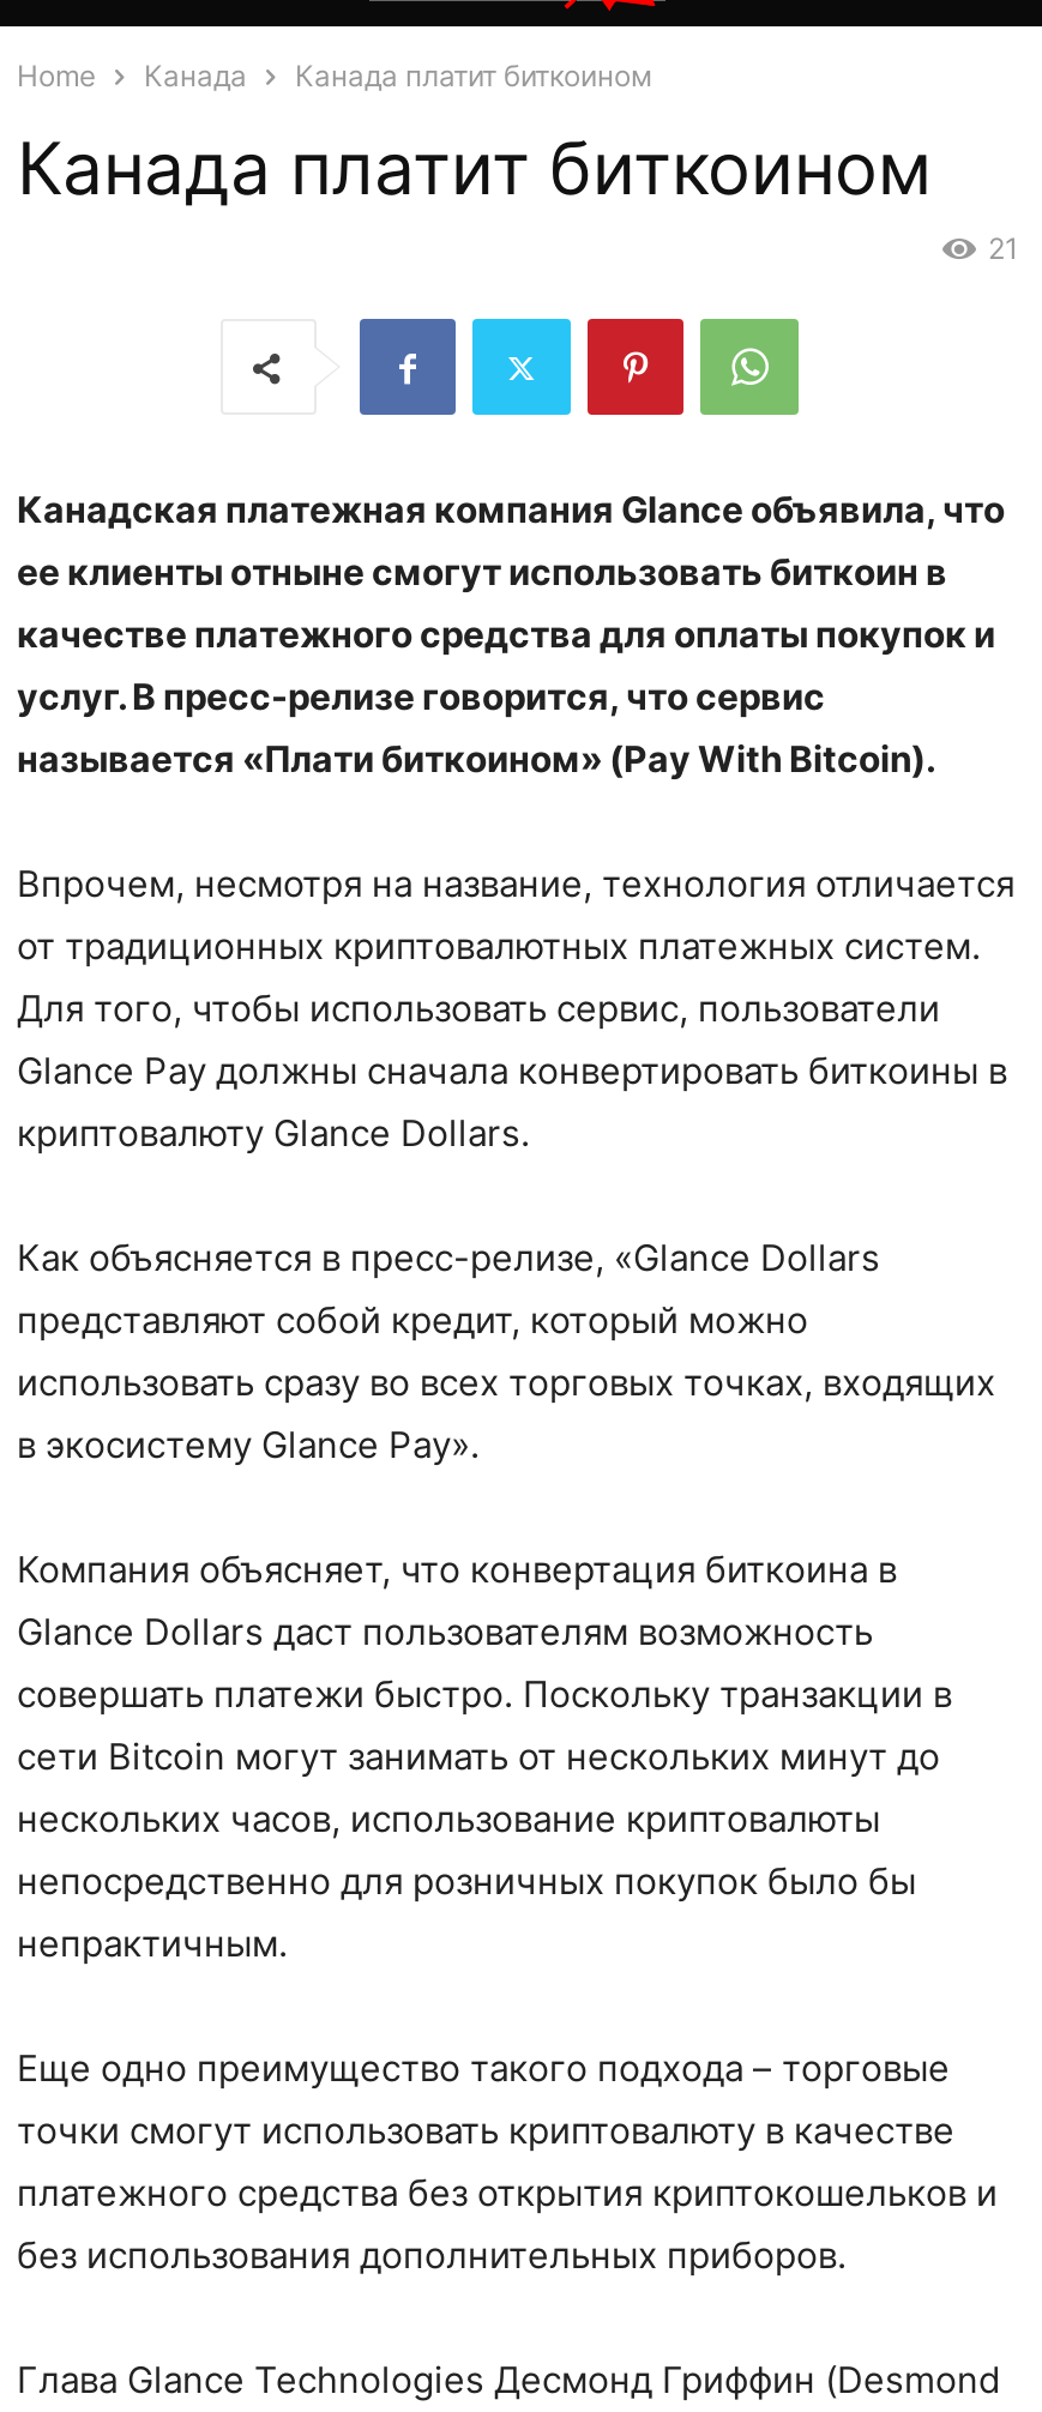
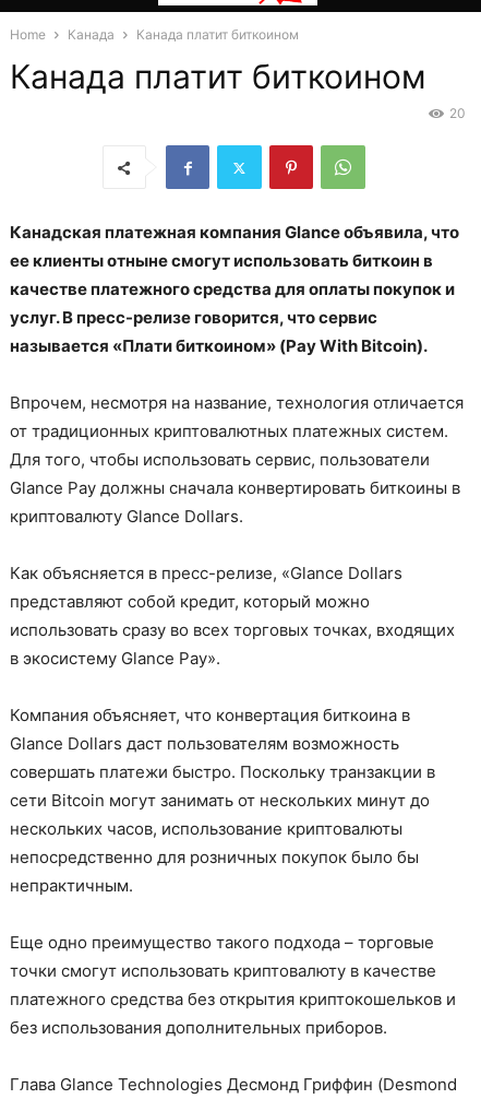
- 21
+ 20
